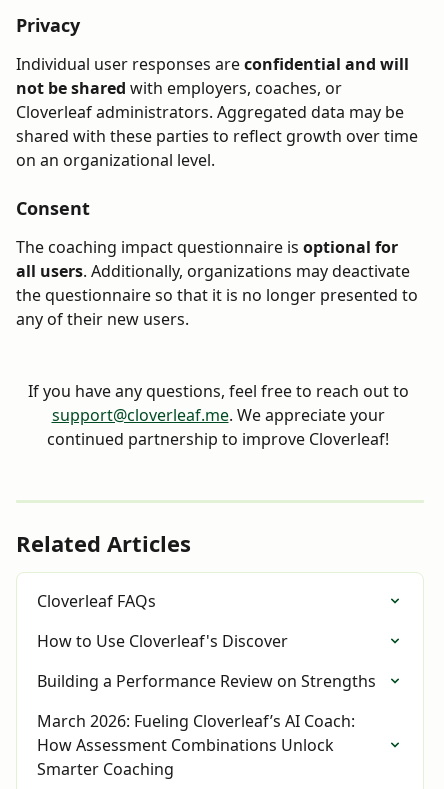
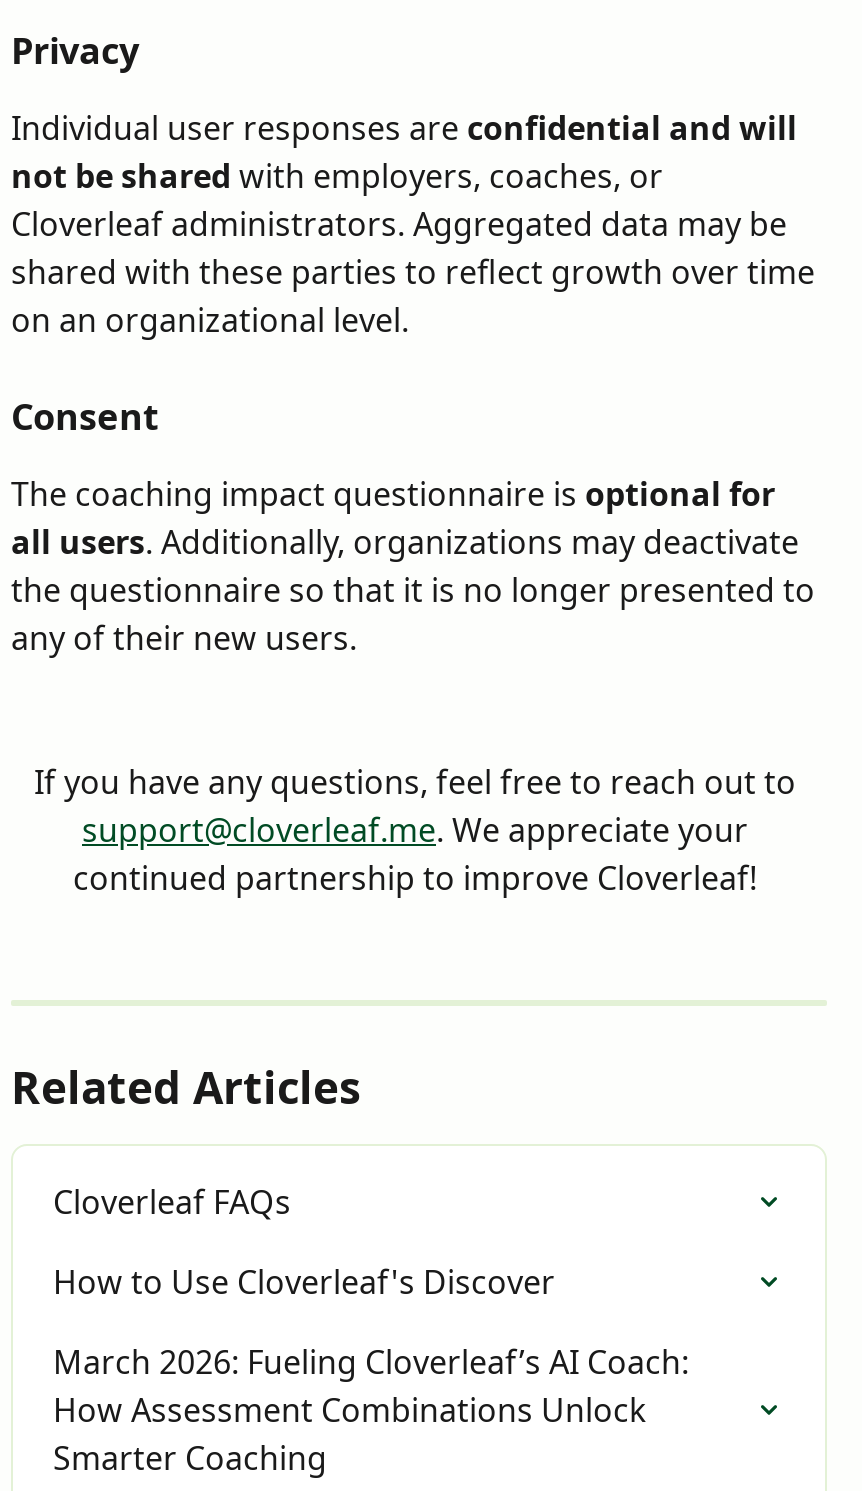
- Building a Performance Review on Strengths
